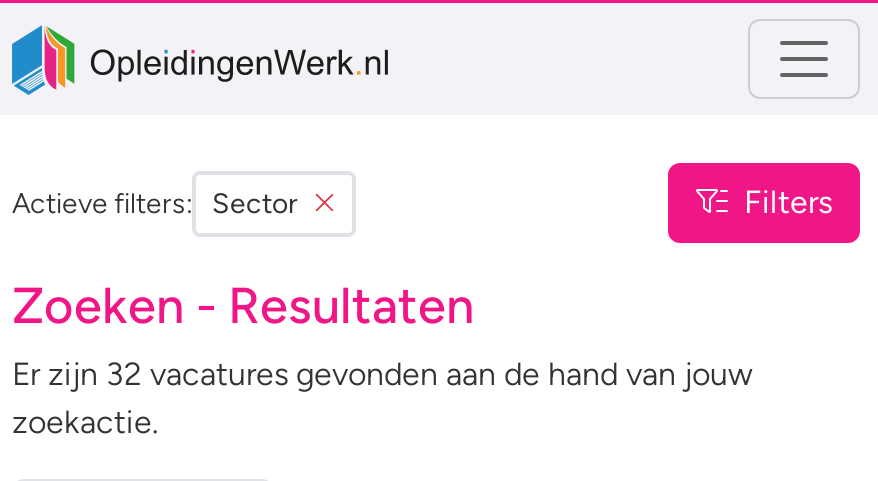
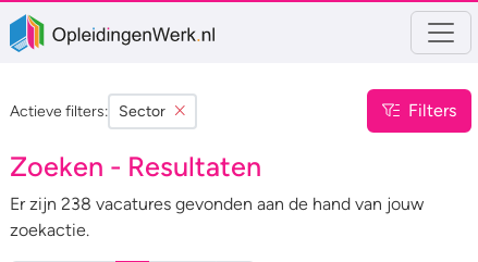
- Er zijn 32 vacatures gevonden aan de hand van jouw
+ Er zijn 238 vacatures gevonden aan de hand van jouw
